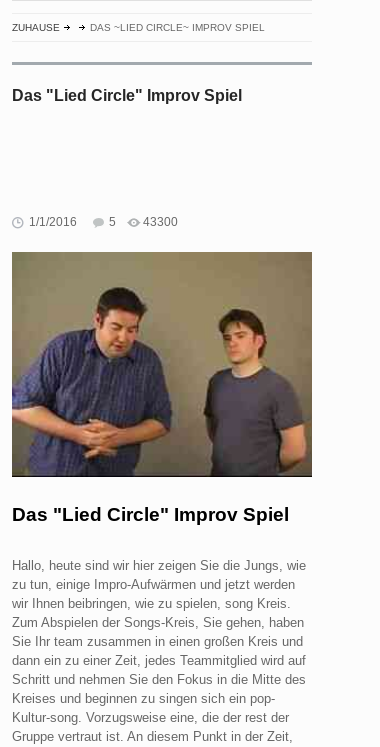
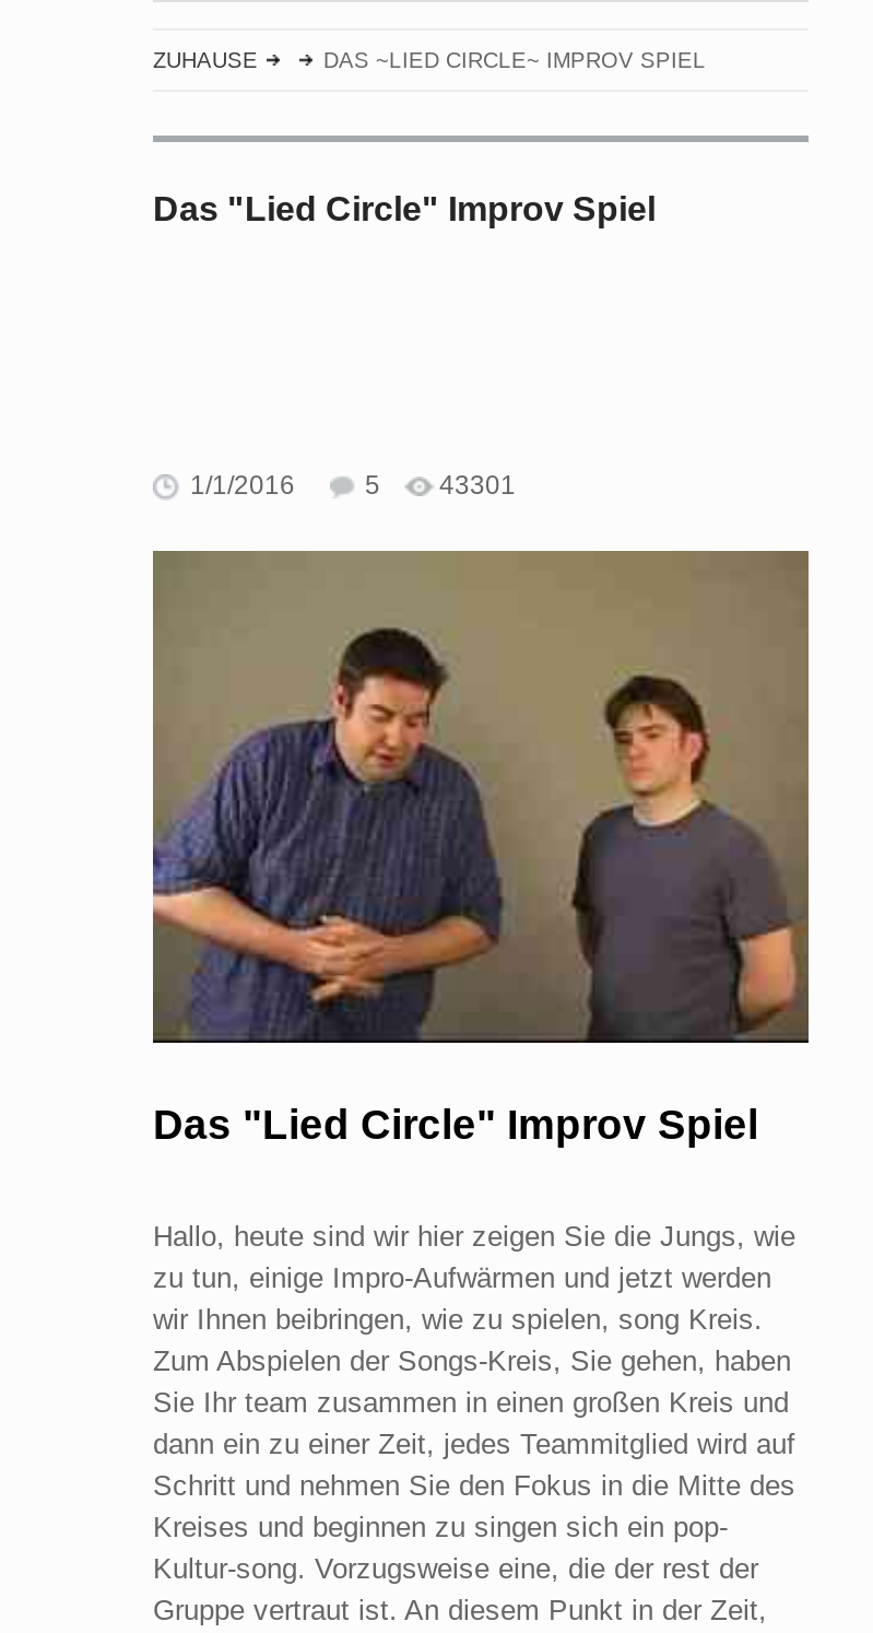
- 5 43300
+ 5 43301
